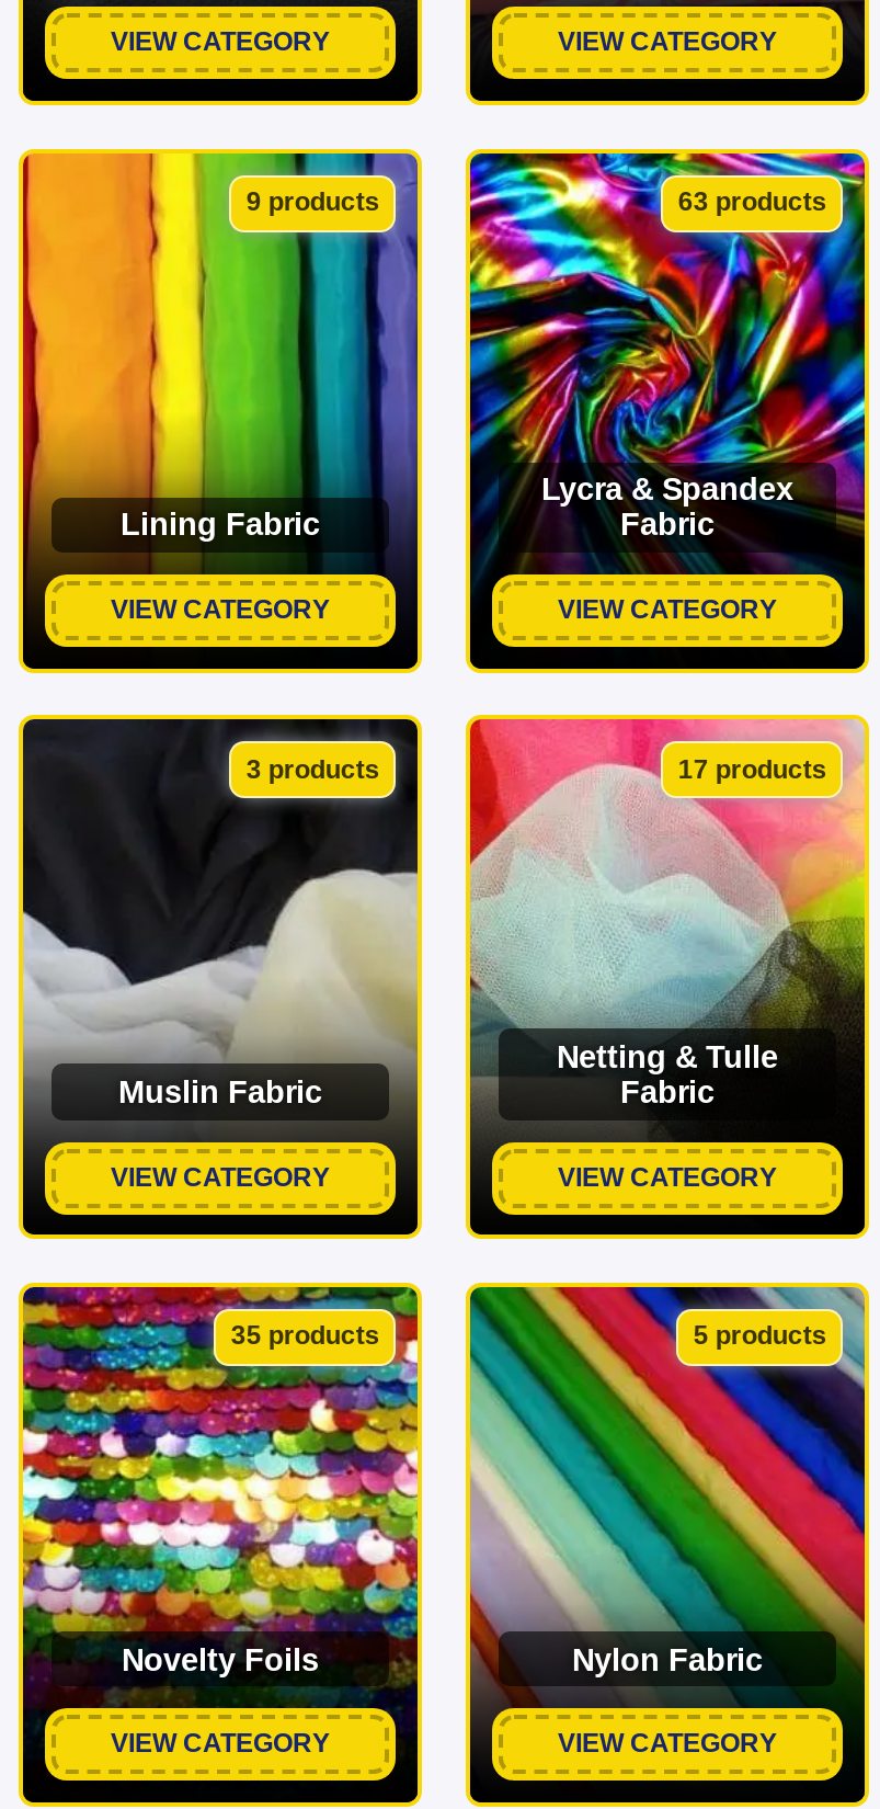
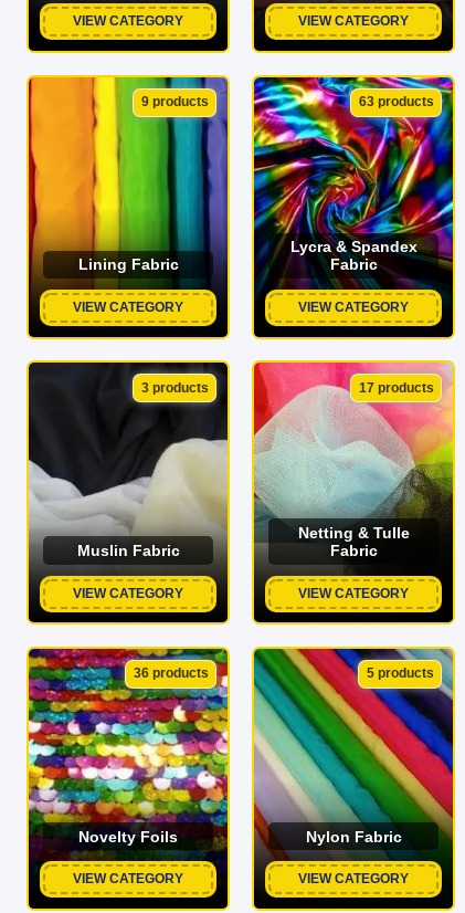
- 35 products
+ 36 products
